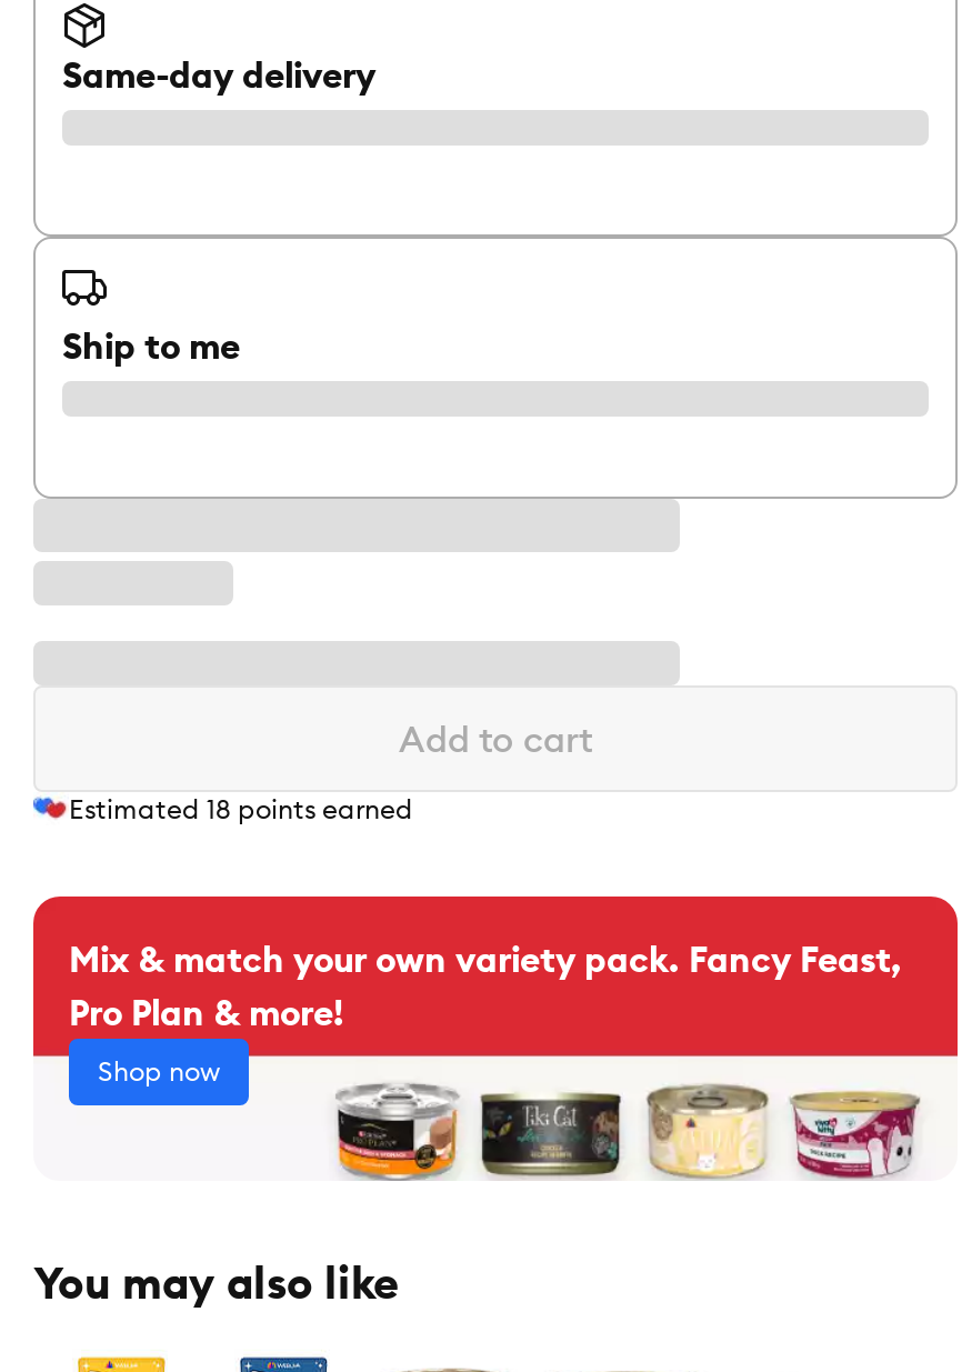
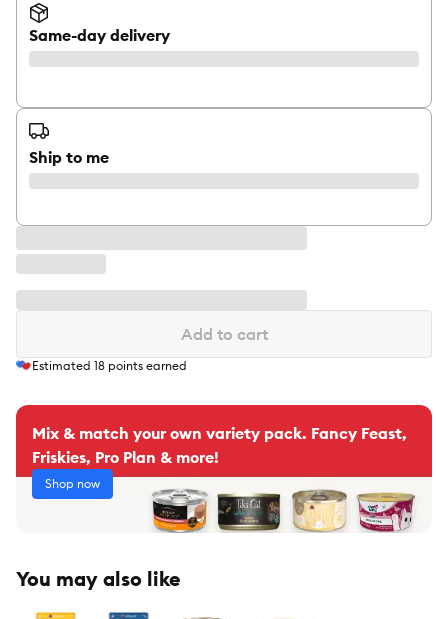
- Pro Plan & more!
+ Friskies, Pro Plan & more!
